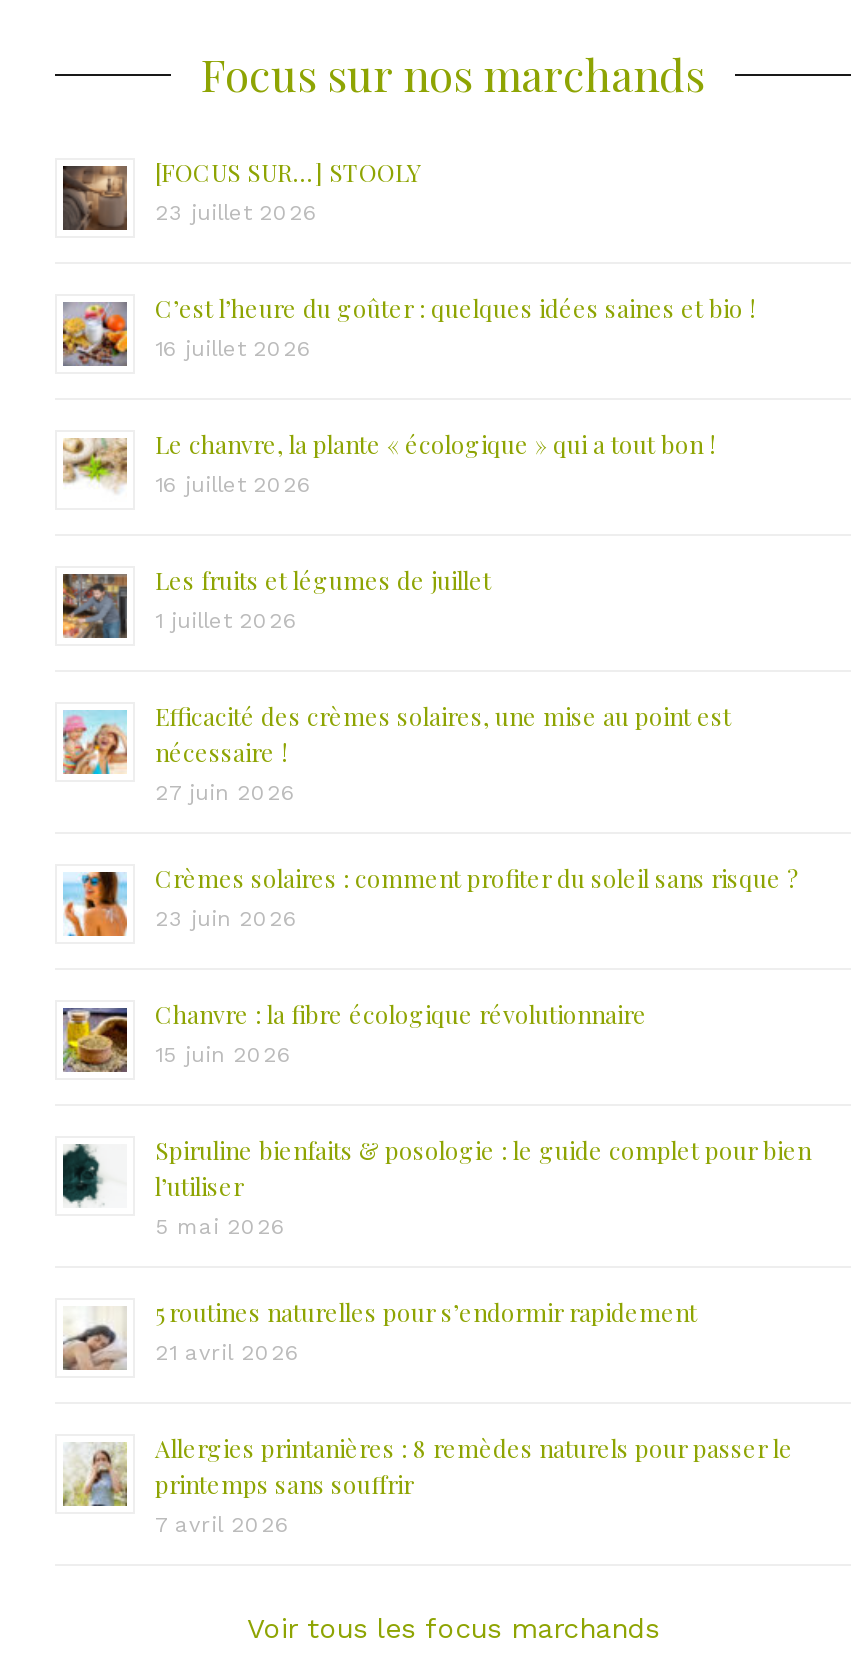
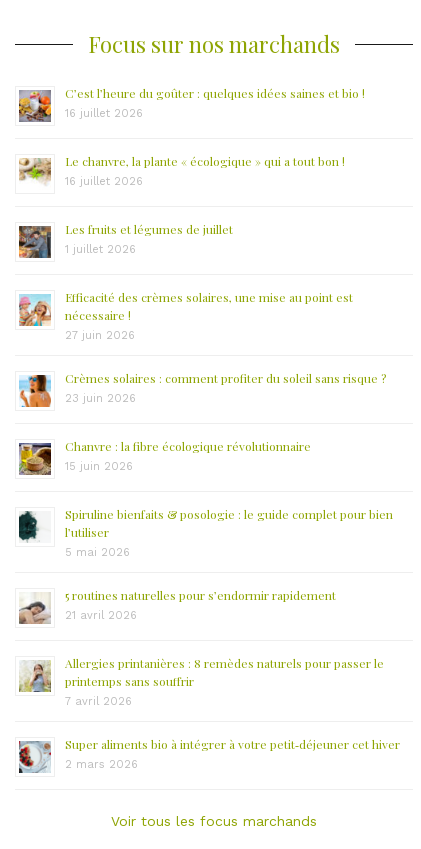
- [image]
- [FOCUS SUR…] STOOLY
- 23 juillet 2026

moved up: [image] | C’est l’heure du goûter : quelques idées saines et bio ! | 16 juillet 2026 | ... | printemps sans souffrir | 7 avril 2026

+ [image]
+ Super aliments bio à intégrer à votre petit‑déjeuner cet hiver
+ 2 mars 2026
